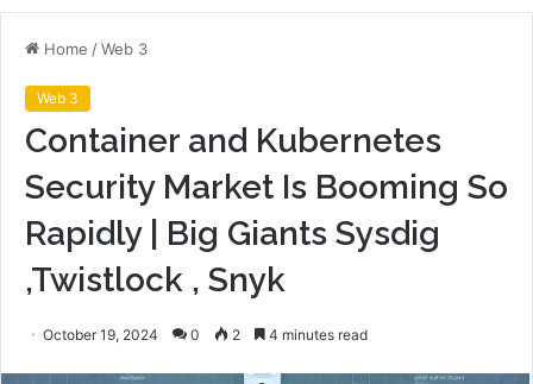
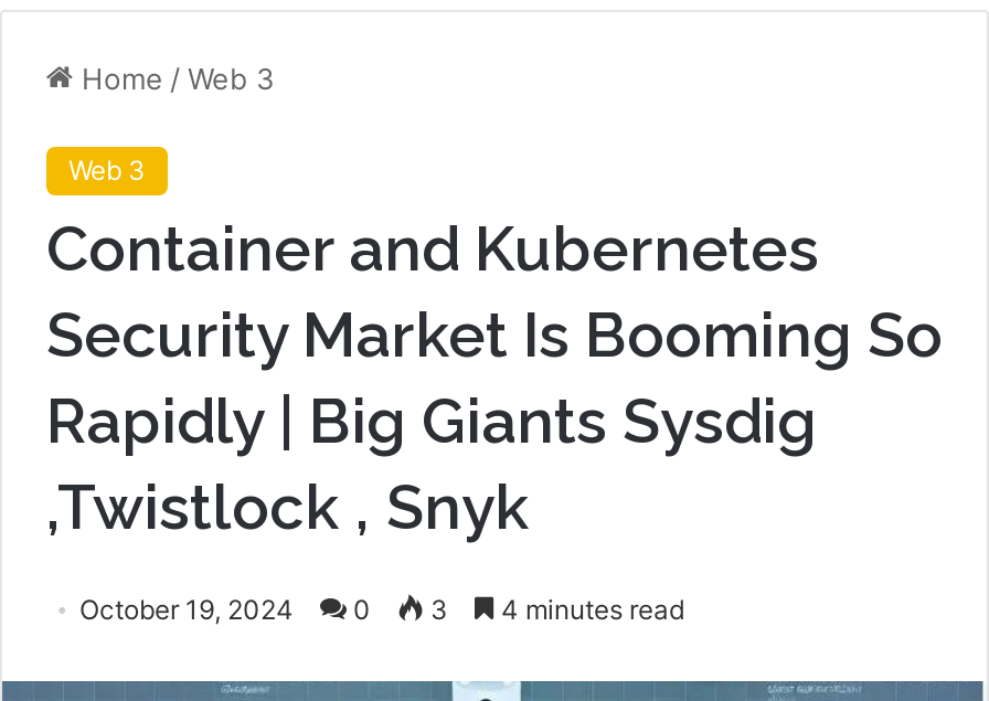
- October 19, 2024 0 2 4 minutes read
+ October 19, 2024 0 3 4 minutes read
